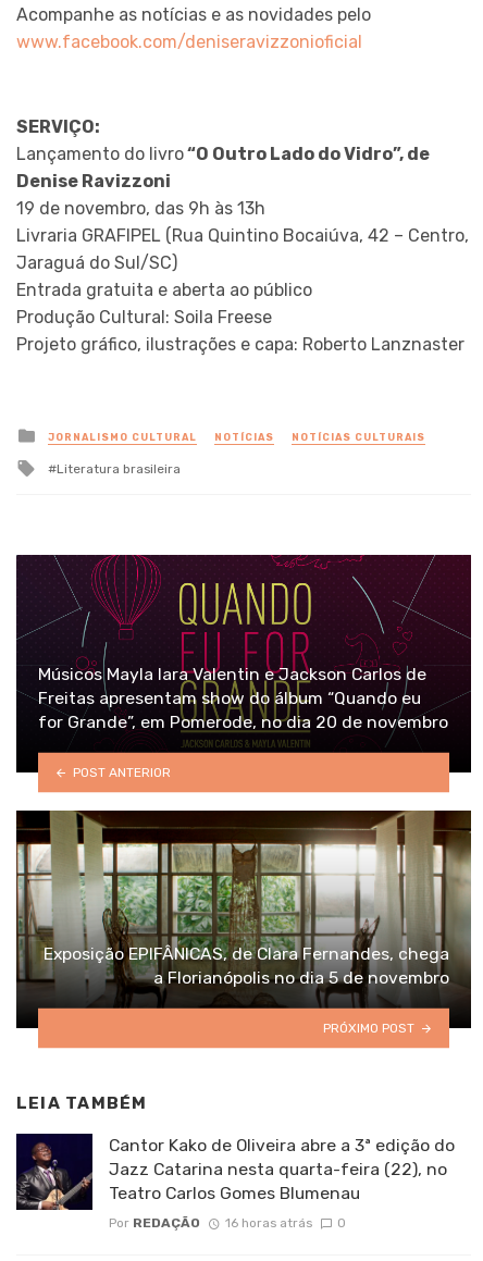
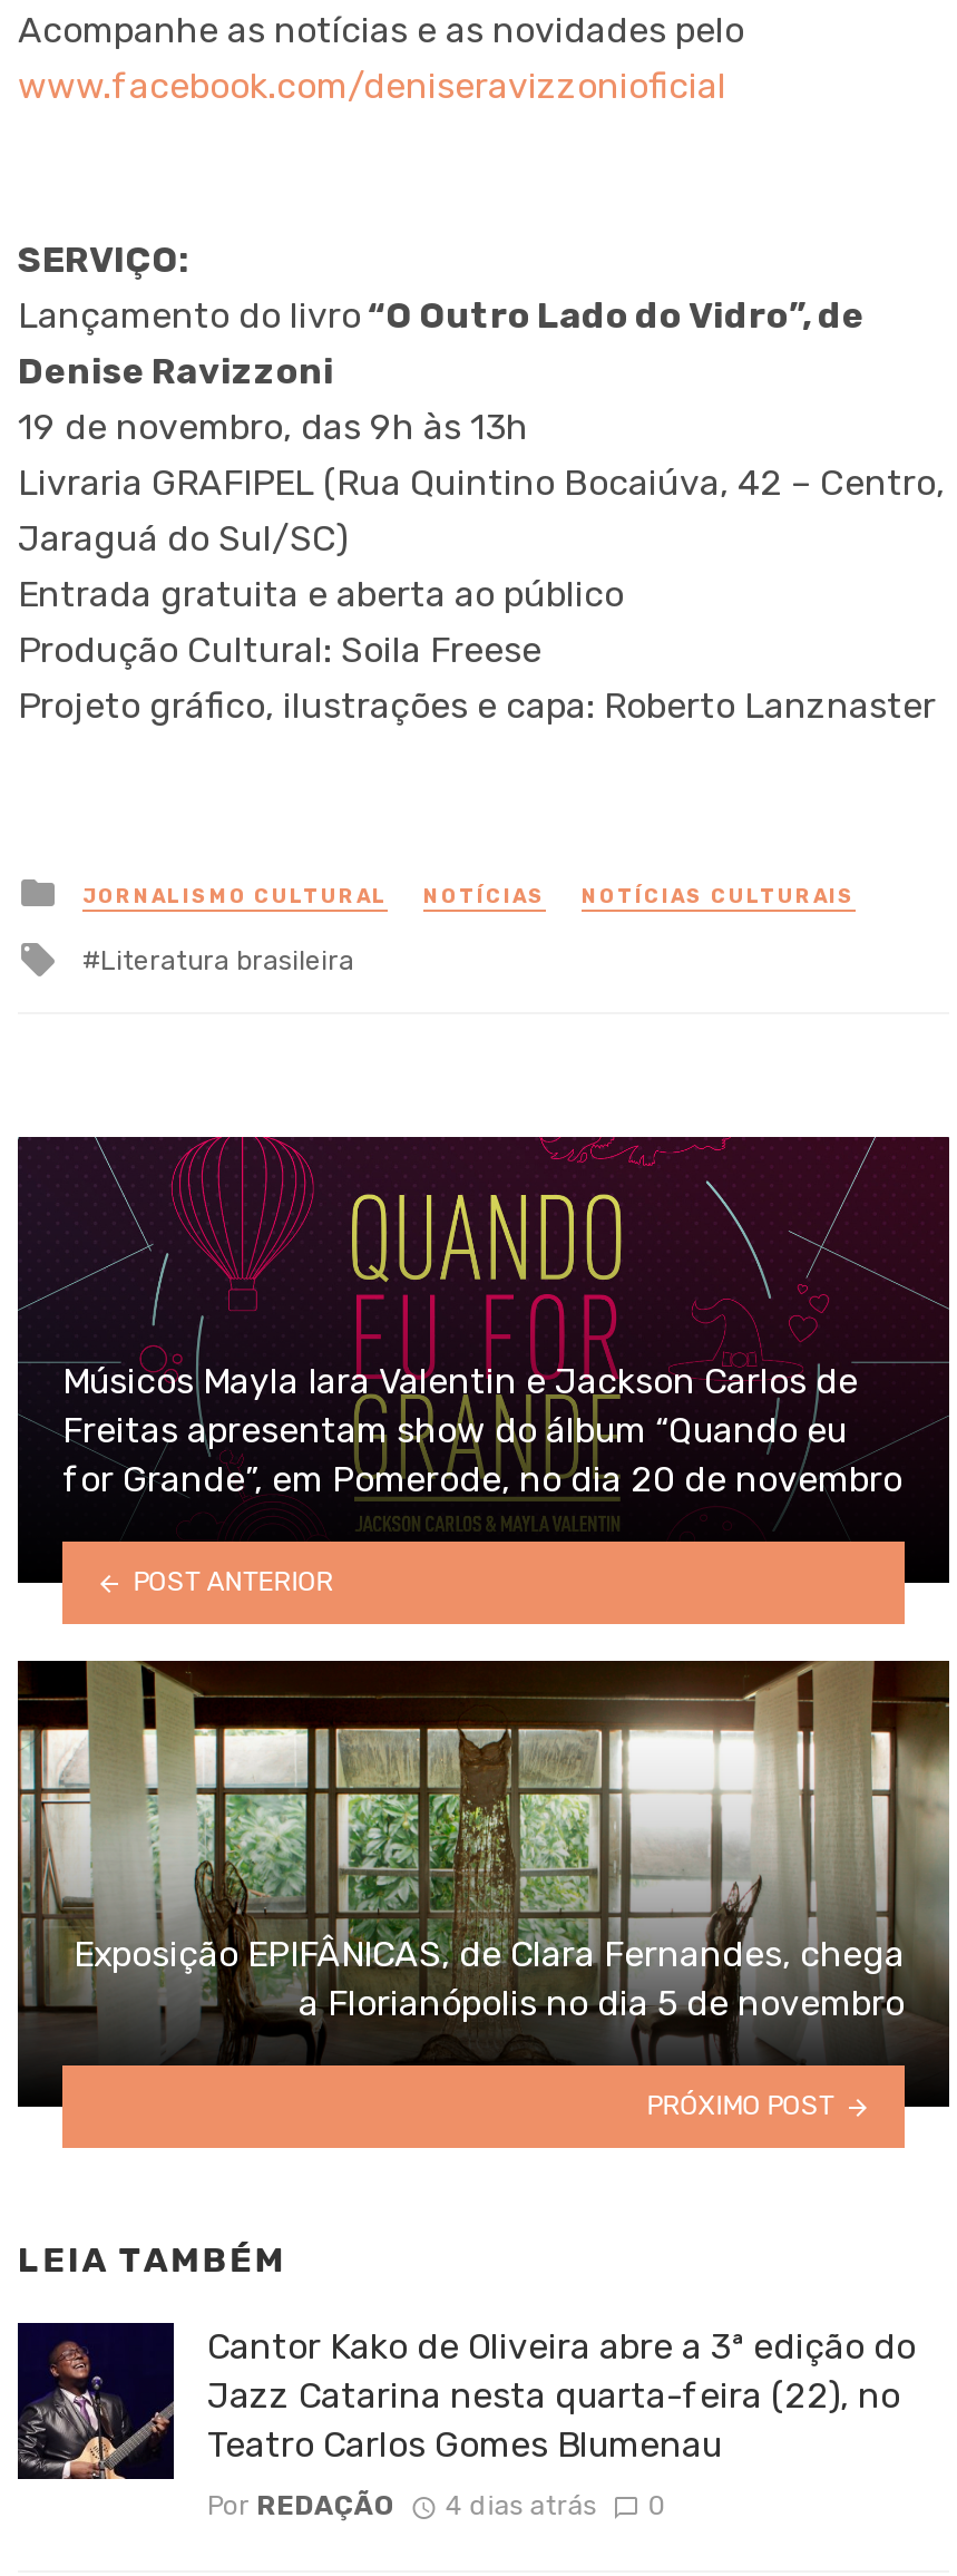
- Por REDAÇÃO 16 horas atrás 0
+ Por REDAÇÃO 4 dias atrás 0
